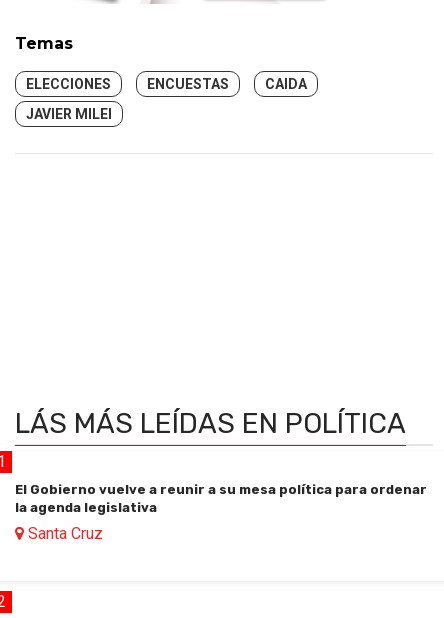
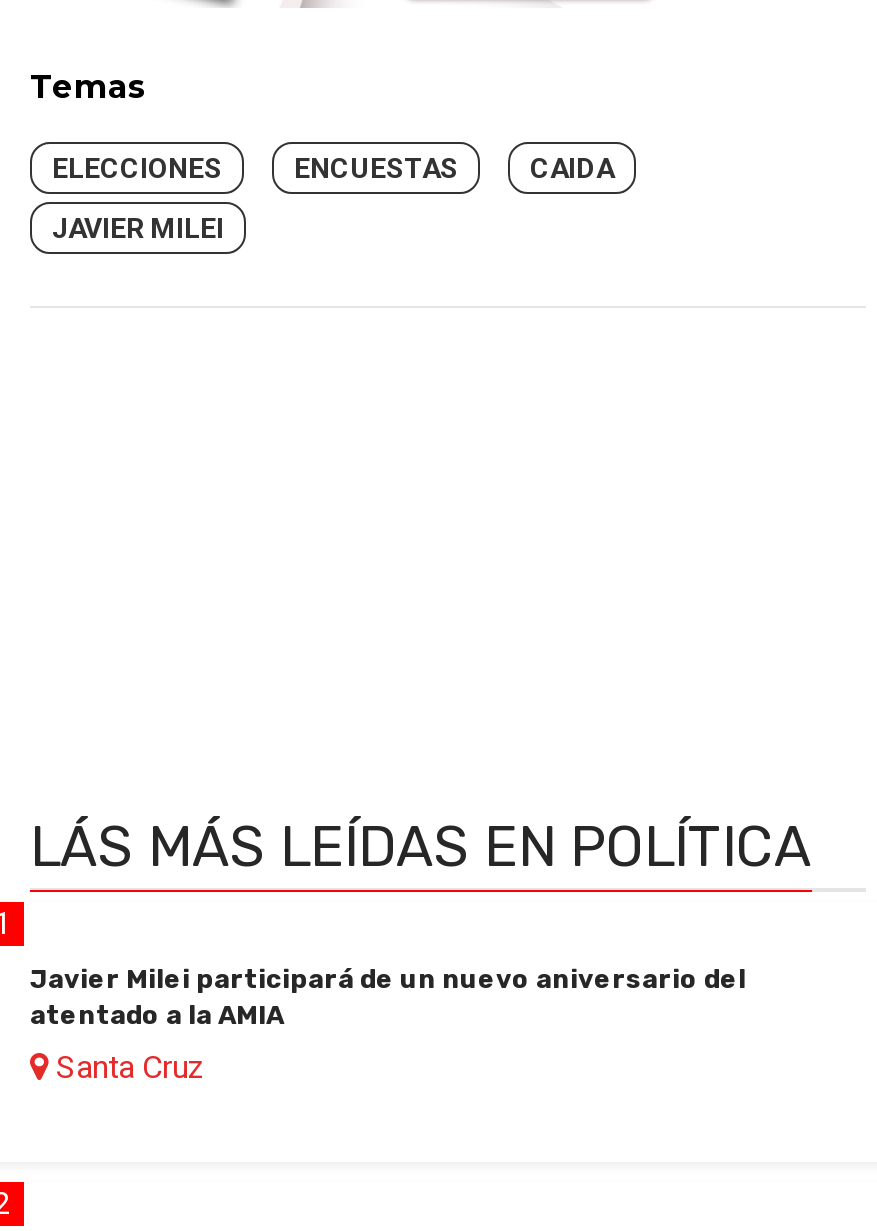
- El Gobierno vuelve a reunir a su mesa política para ordenar
- la agenda legislativa
+ Javier Milei participará de un nuevo aniversario del
+ atentado a la AMIA
